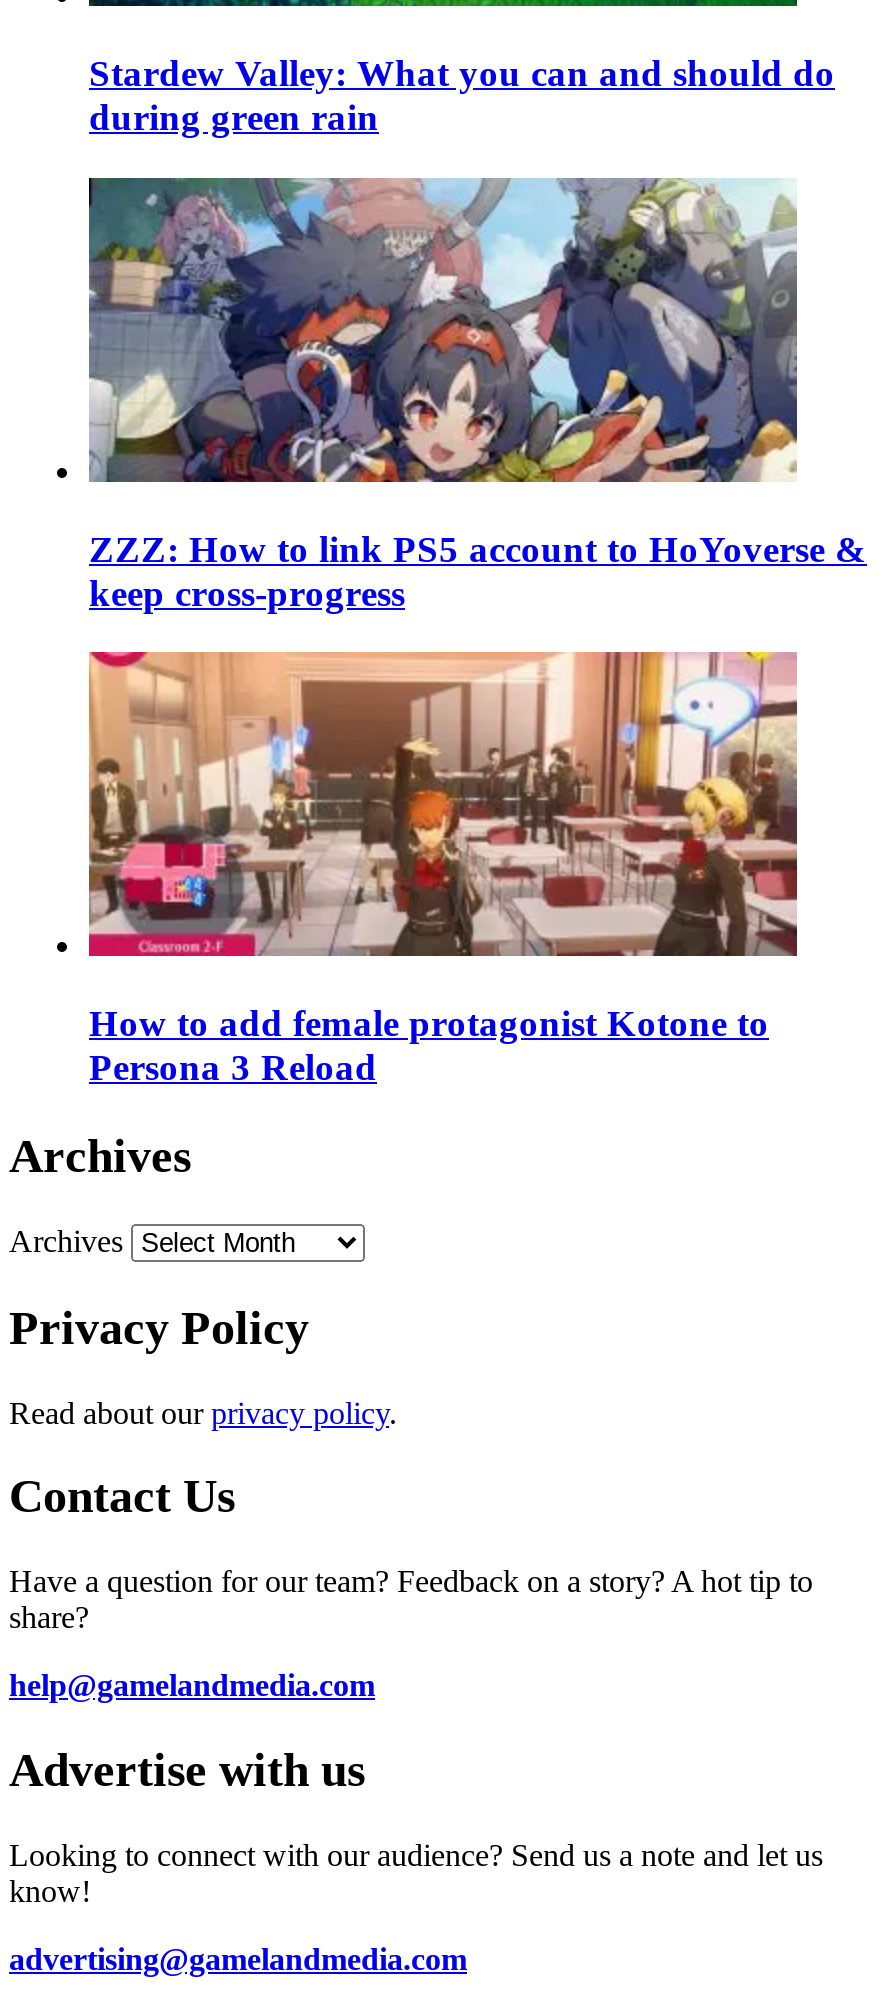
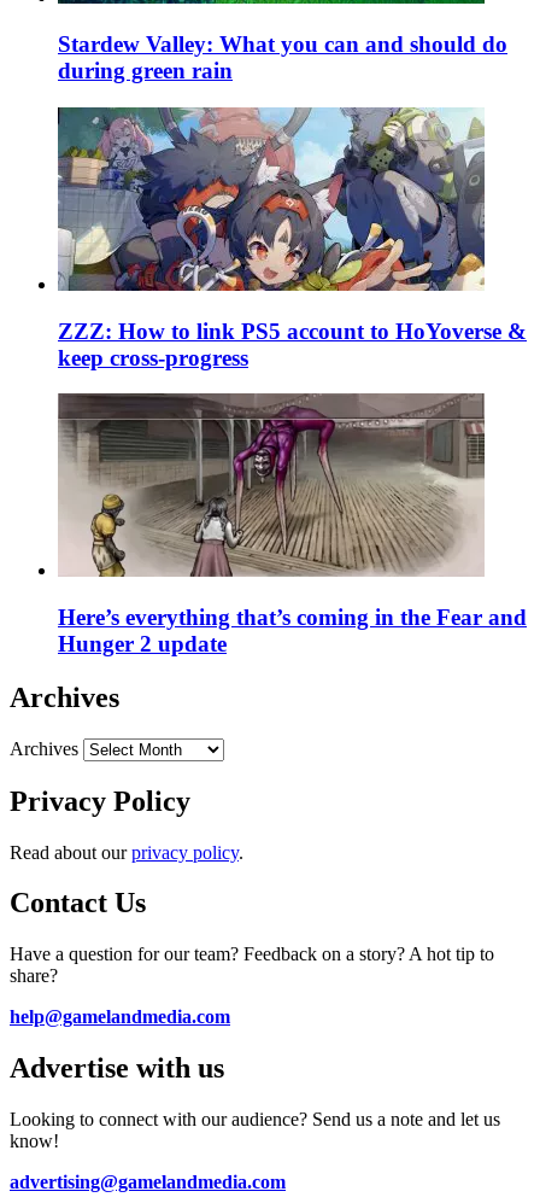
- [image]
- How to add female protagonist Kotone to
- Persona 3 Reload
+ [image]
+ Here’s everything that’s coming in the Fear and
+ Hunger 2 update
